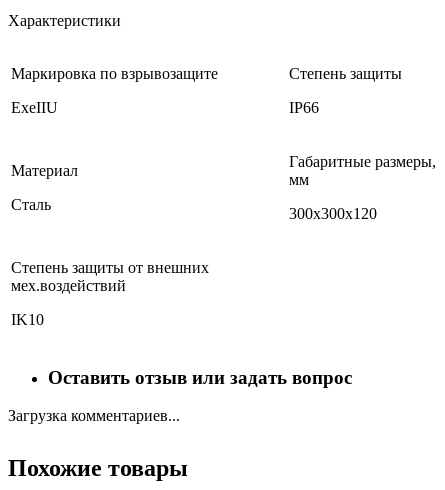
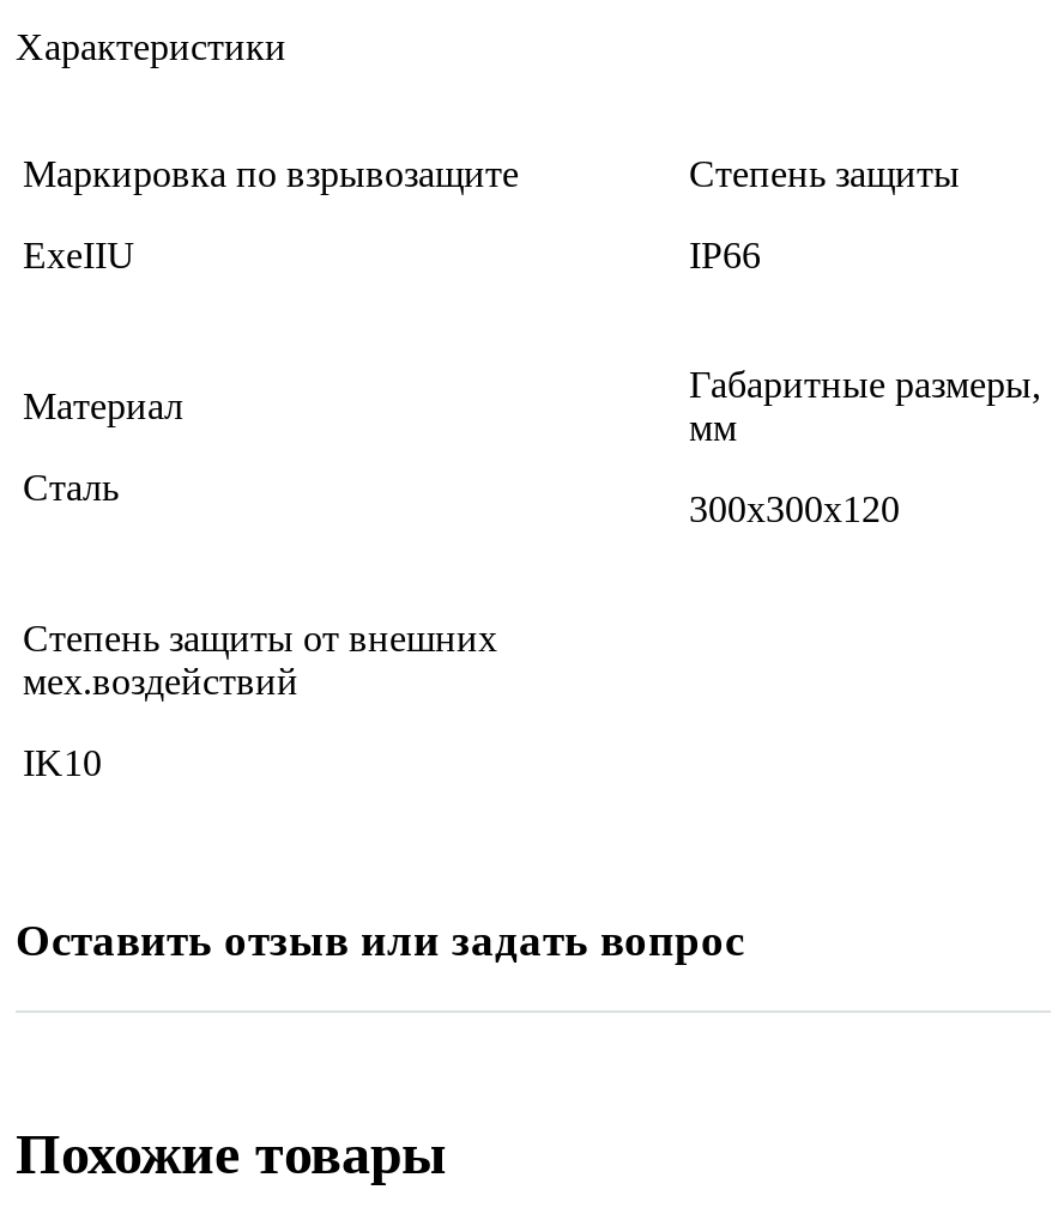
- Загрузка комментариев...
